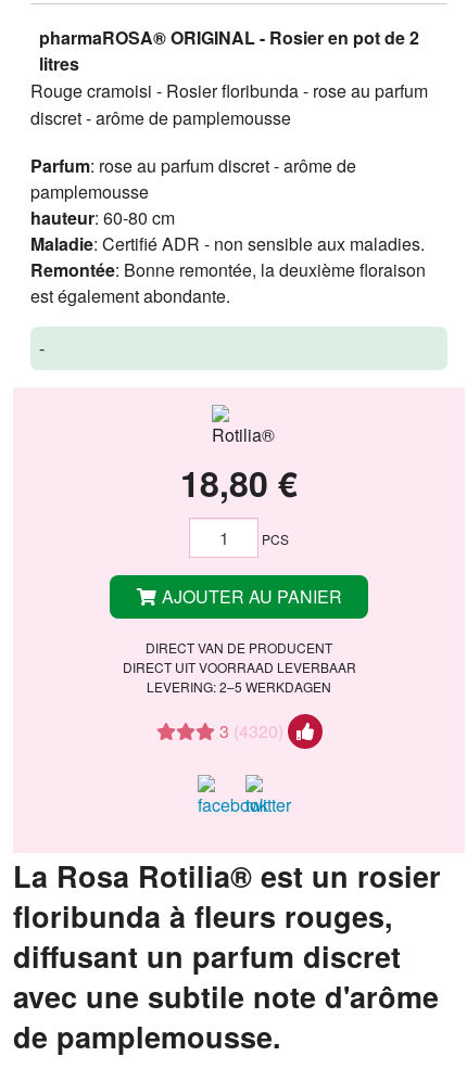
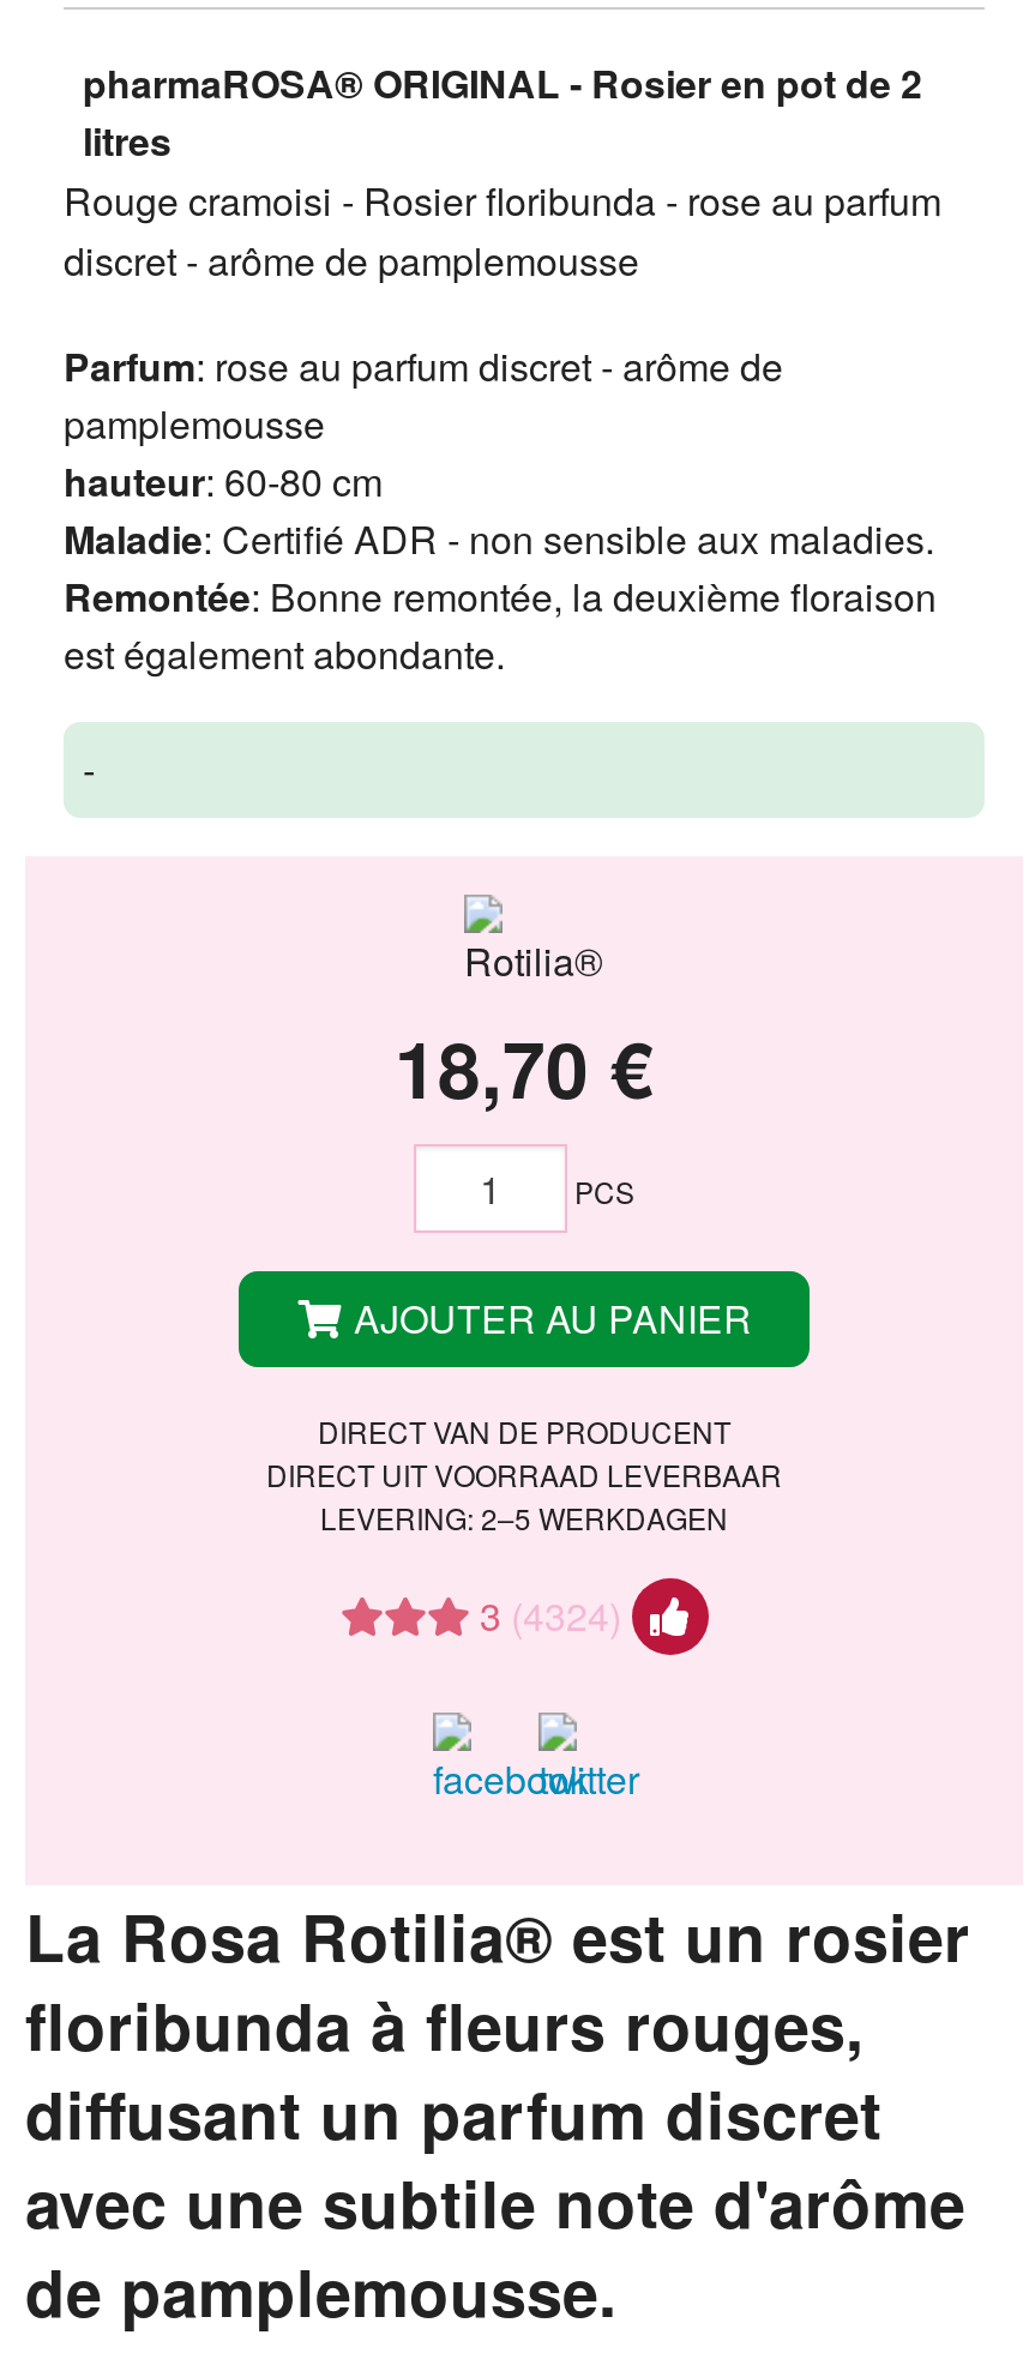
- 18,80 €
+ 18,70 €

- 3 (4320)
+ 3 (4324)
